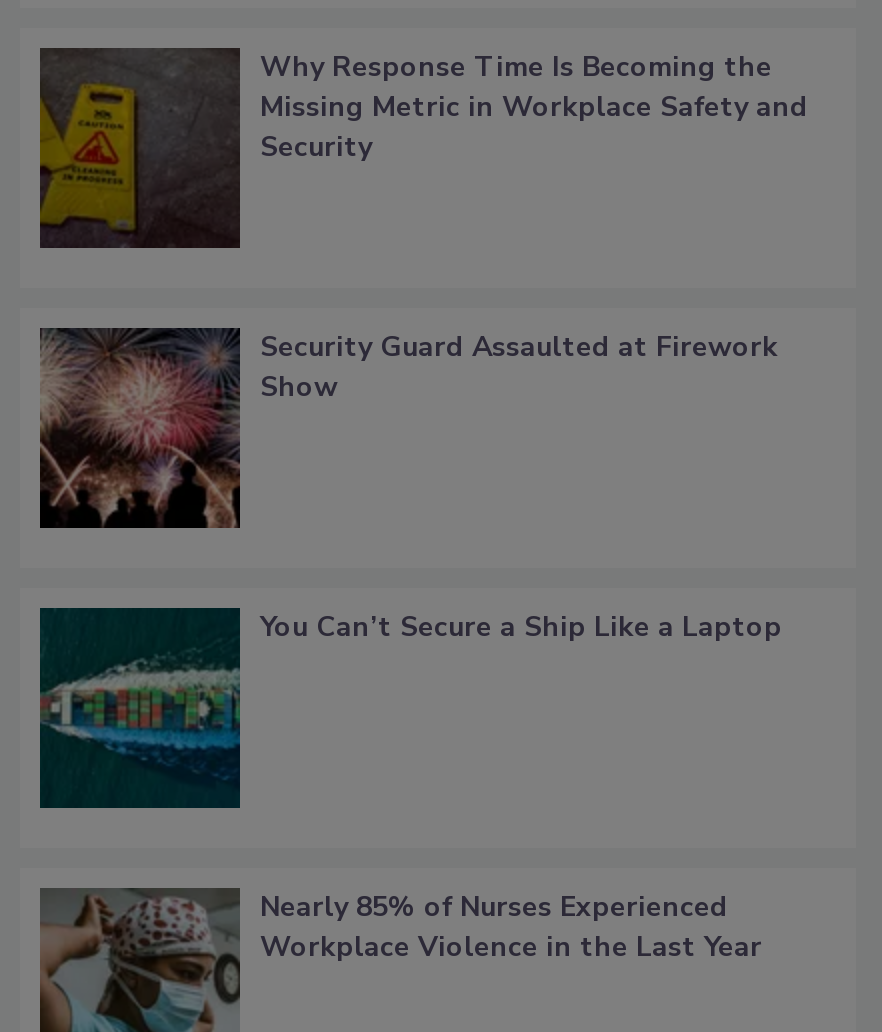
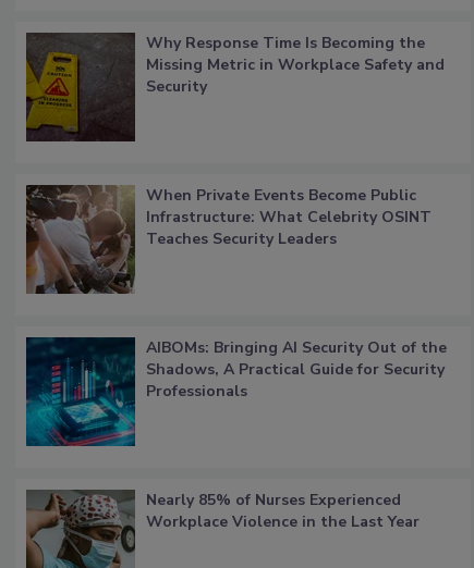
- [image]
- Security Guard Assaulted at Firework
- Show
+ [image]
+ When Private Events Become Public
+ Infrastructure: What Celebrity OSINT
+ Teaches Security Leaders

- [image]
- You Can’t Secure a Ship Like a Laptop
+ [image]
+ AIBOMs: Bringing AI Security Out of the
+ Shadows, A Practical Guide for Security
+ Professionals
